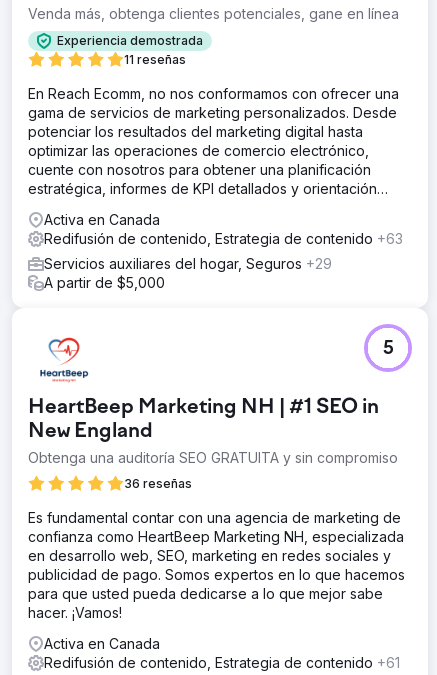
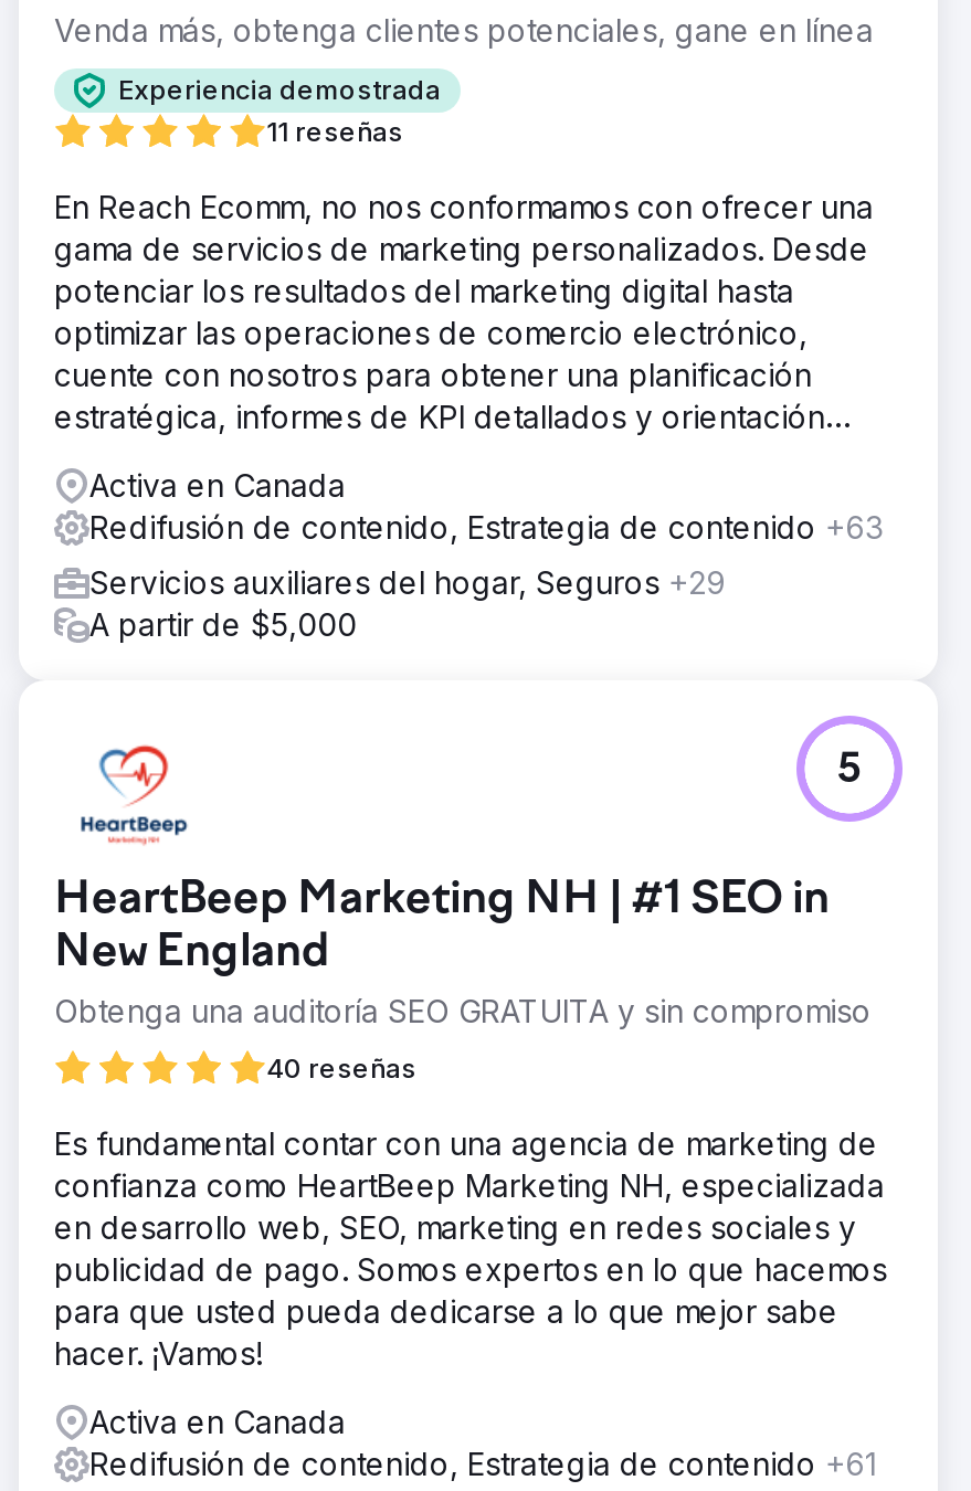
- 36 reseñas
+ 40 reseñas
